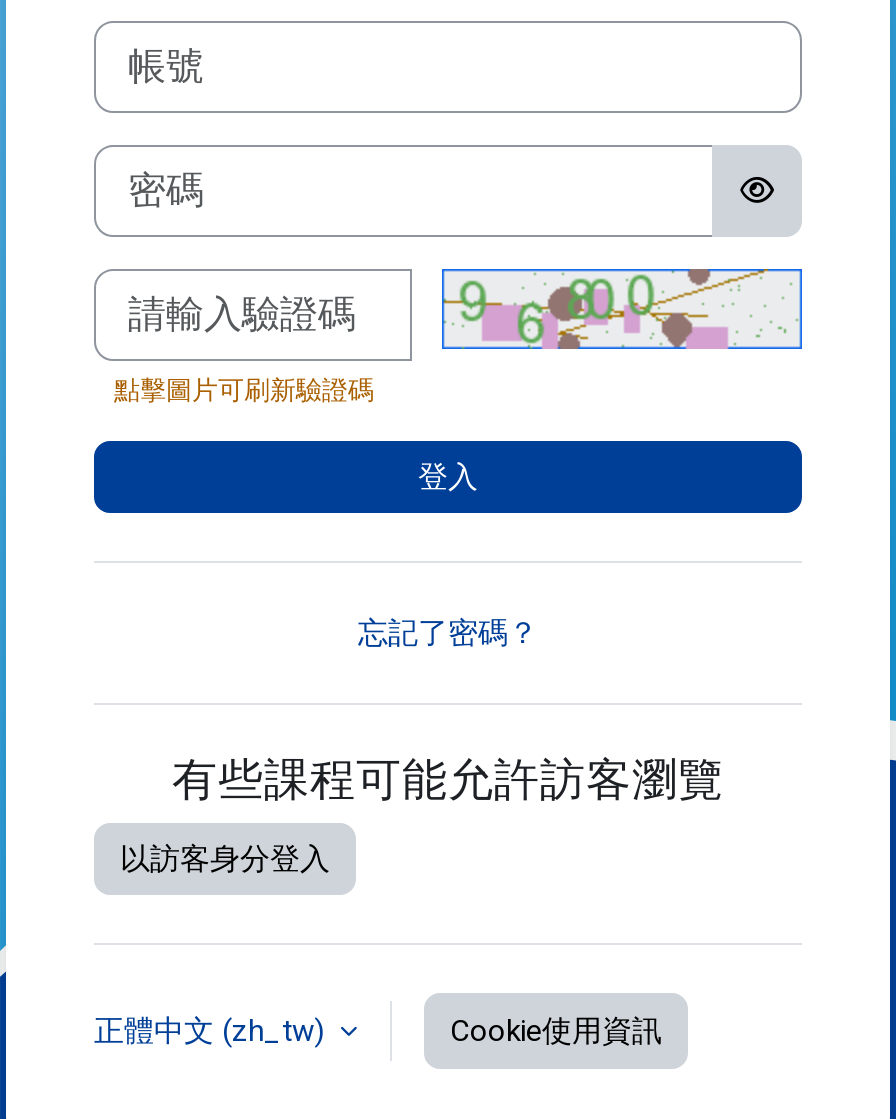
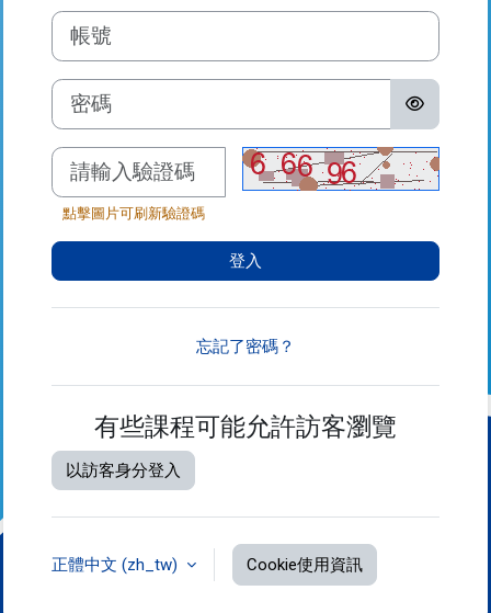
- [image]
+ [image]
